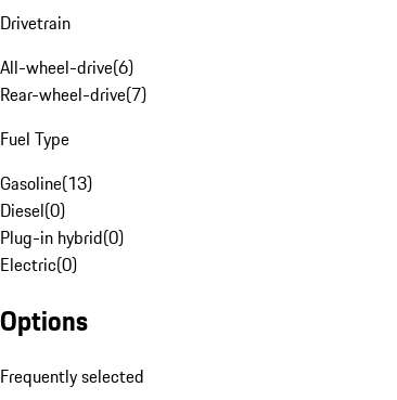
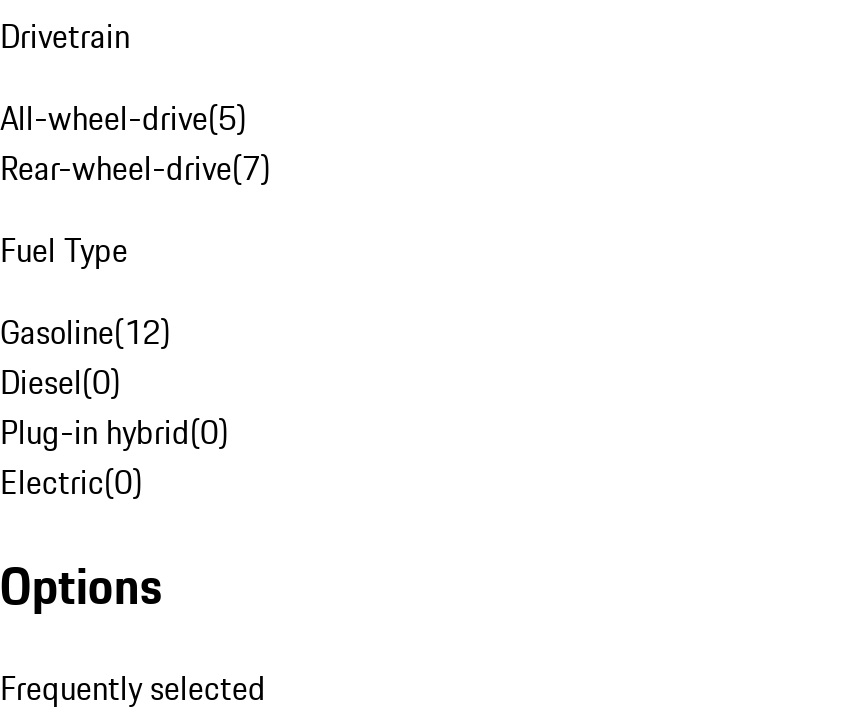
- All-wheel-drive(6)
+ All-wheel-drive(5)

- Gasoline(13)
+ Gasoline(12)
